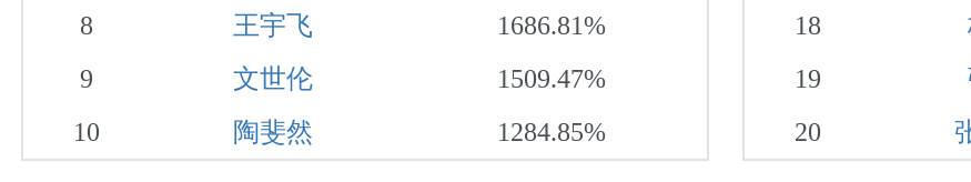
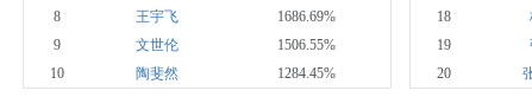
- 1686.81%
+ 1686.69%

- 1509.47%
+ 1506.55%

- 1284.85%
+ 1284.45%
